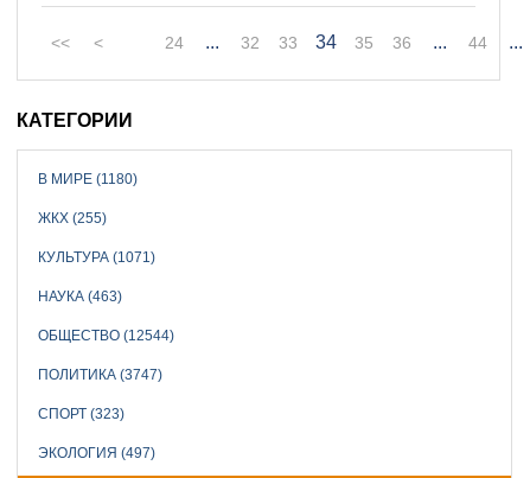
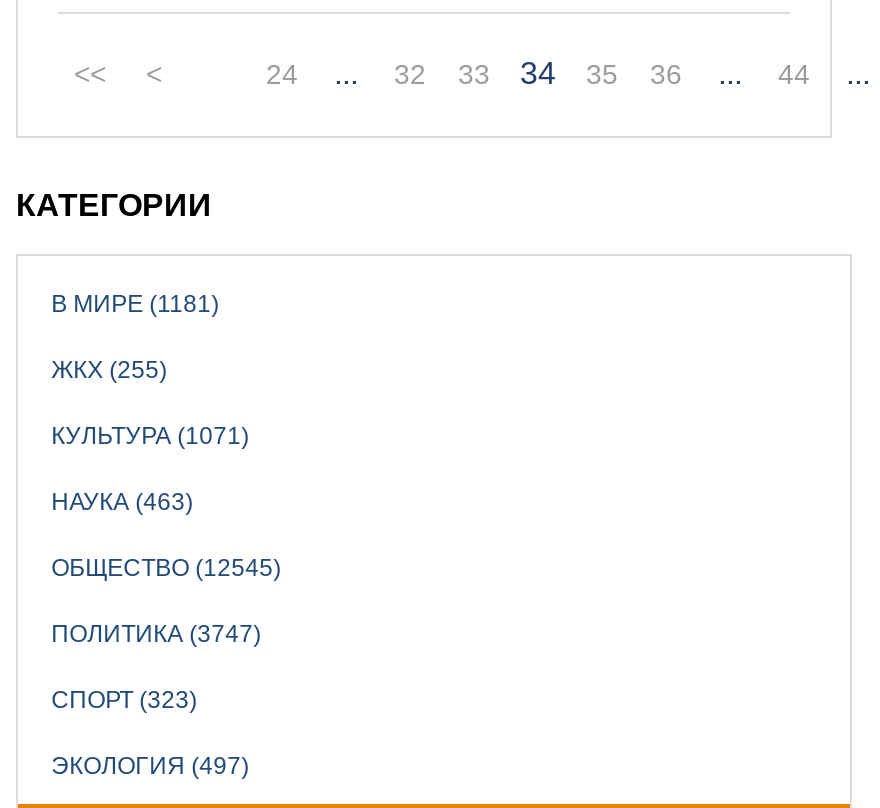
- В МИРЕ (1180)
+ В МИРЕ (1181)

- ОБЩЕСТВО (12544)
+ ОБЩЕСТВО (12545)
